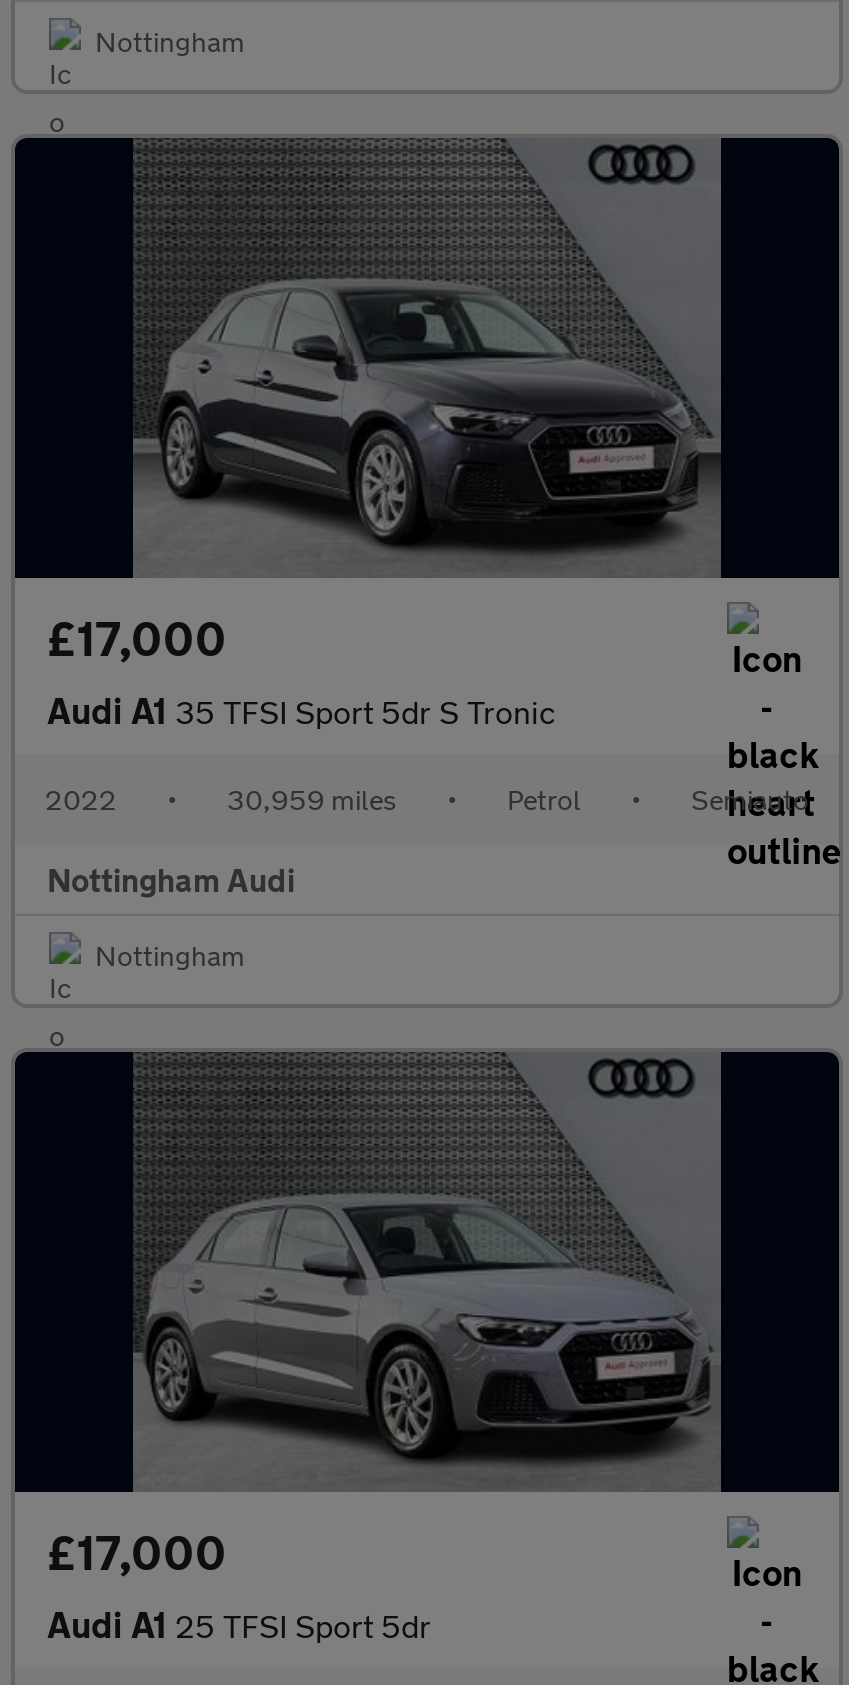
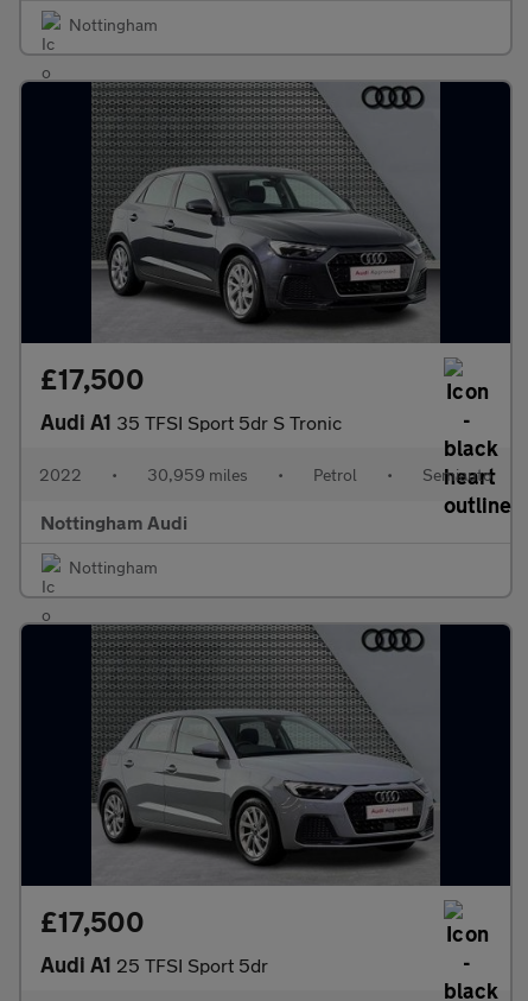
- £17,000
+ £17,500

- £17,000
+ £17,500
